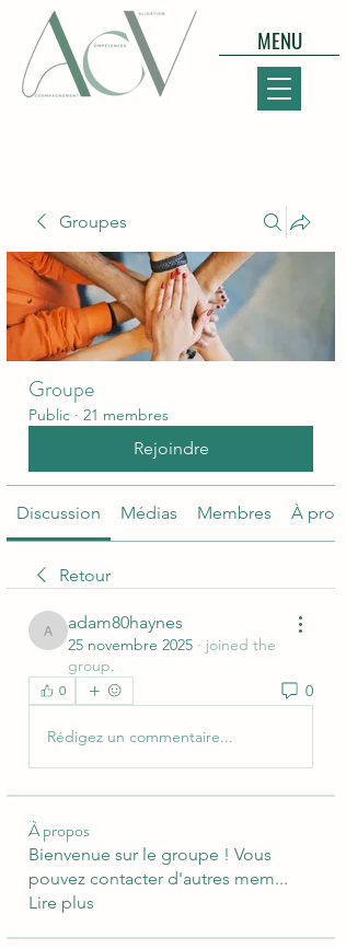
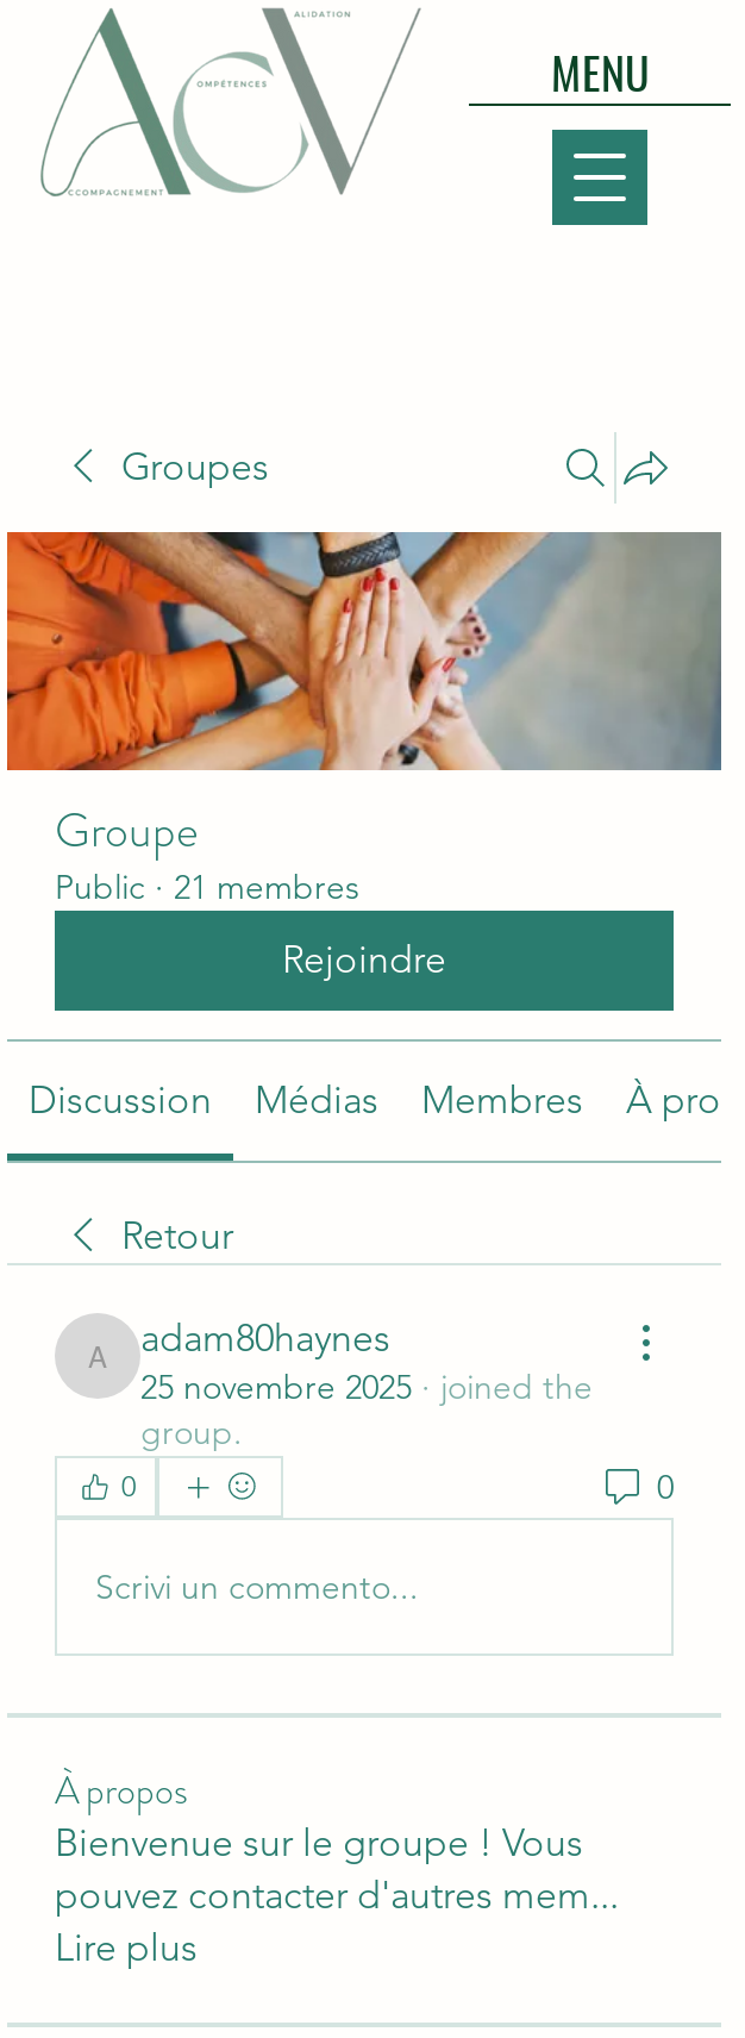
- Rédigez un commentaire...
+ Scrivi un commento...
